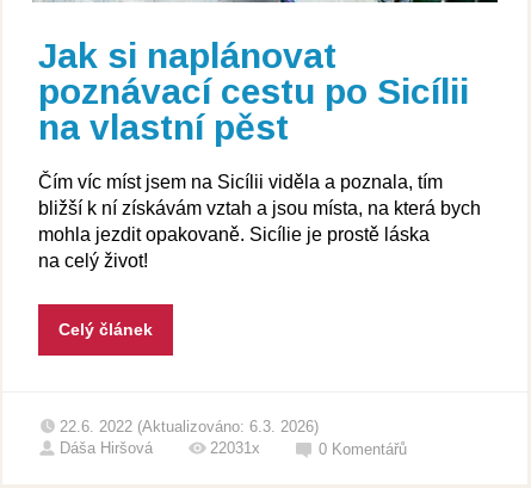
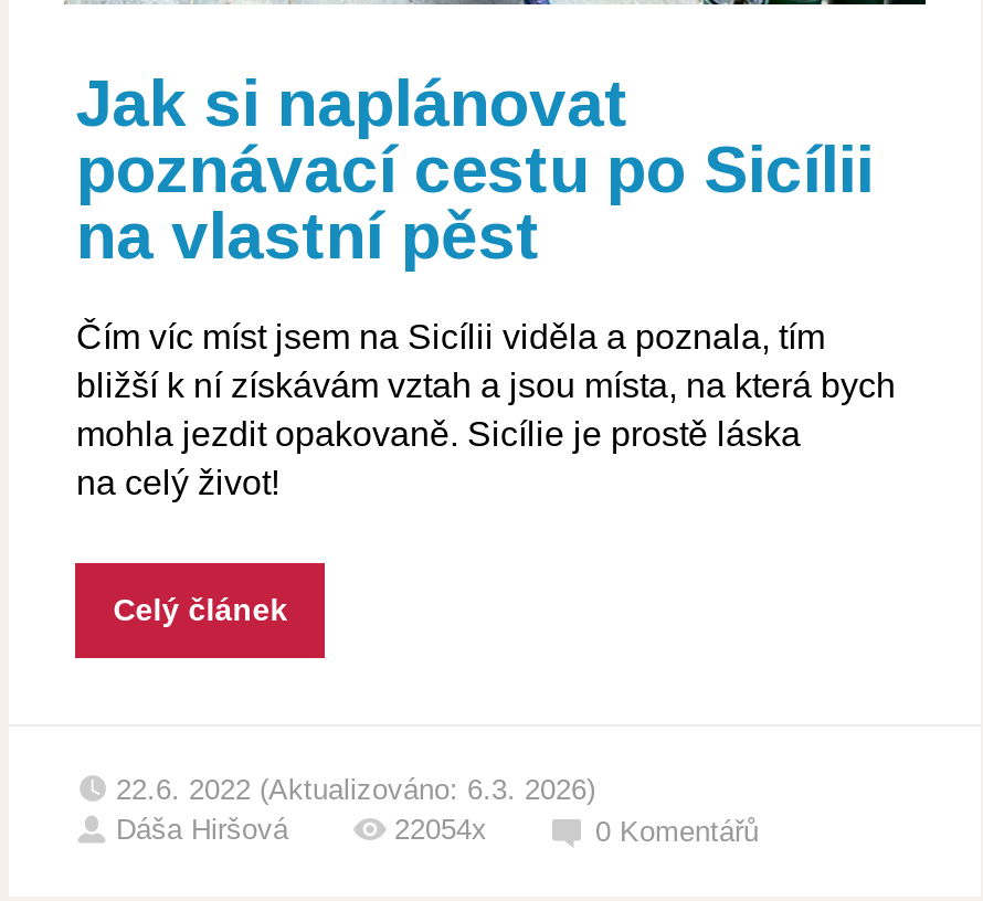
- 22031x
+ 22054x
